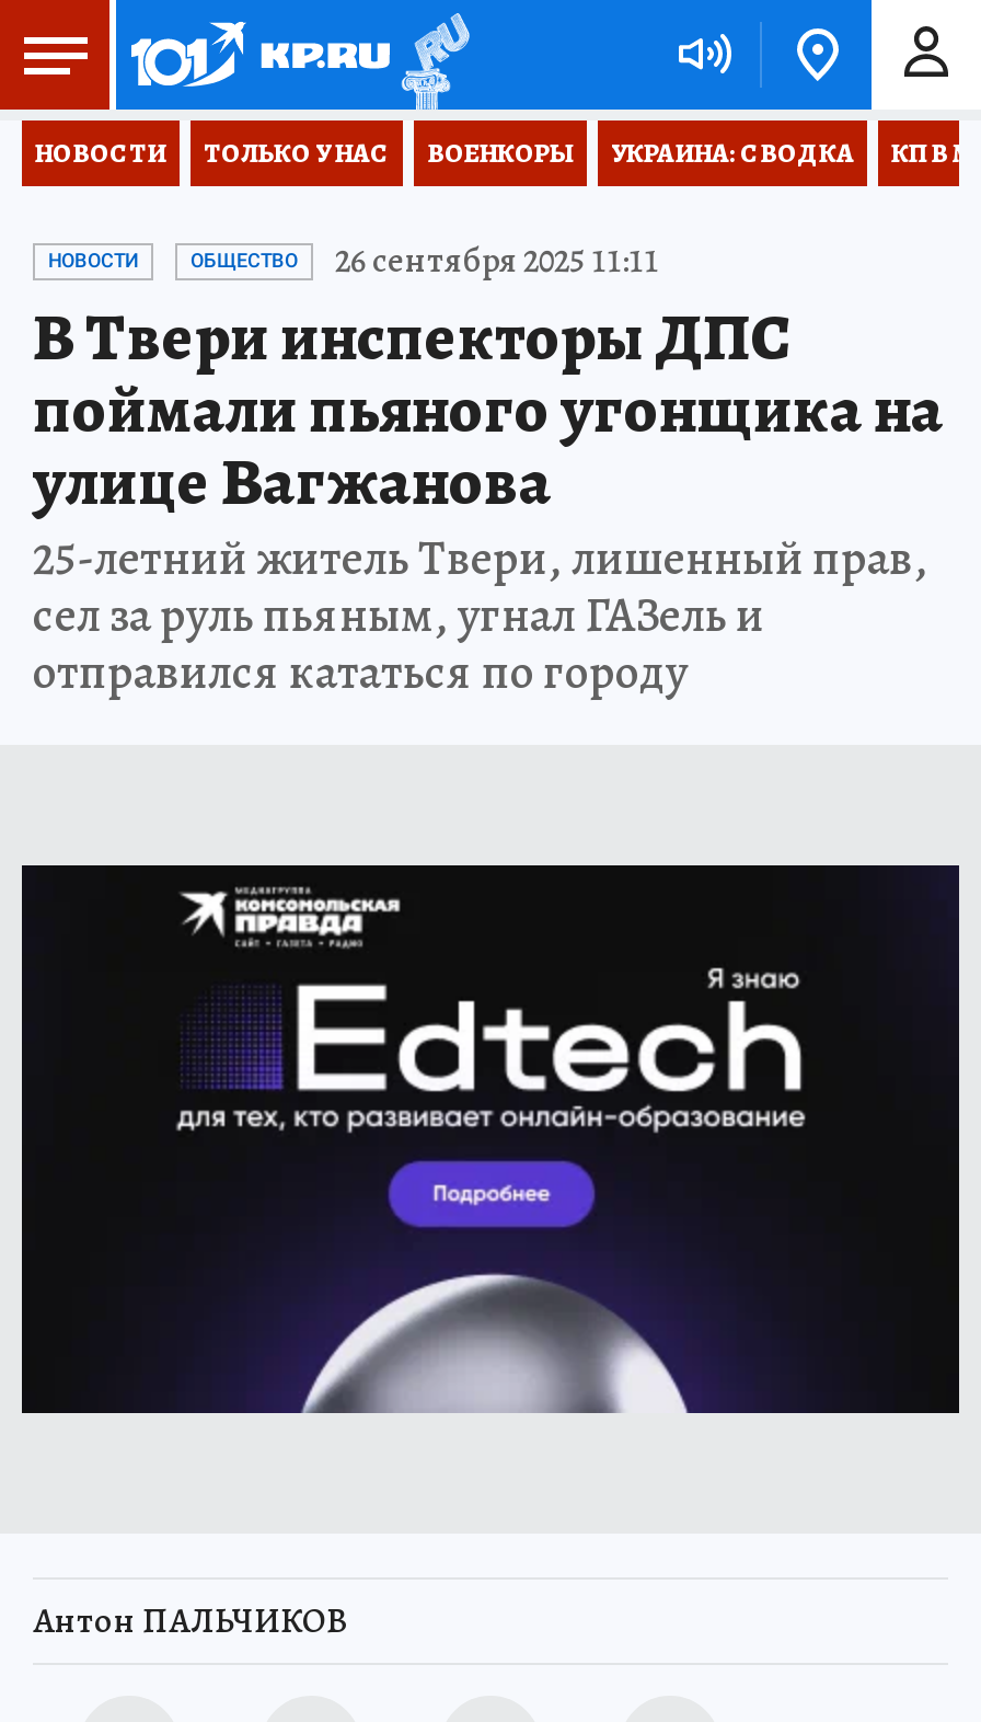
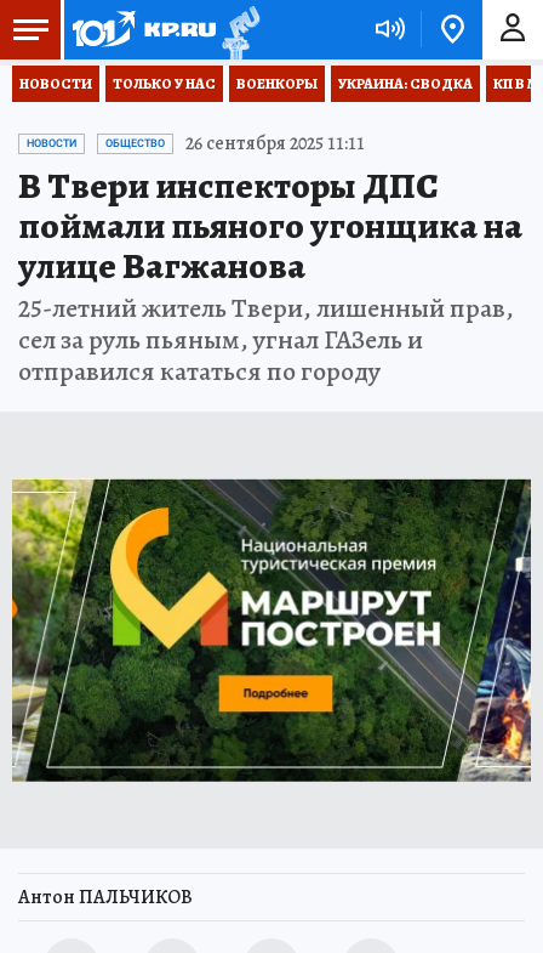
- [image]
+ [image]
